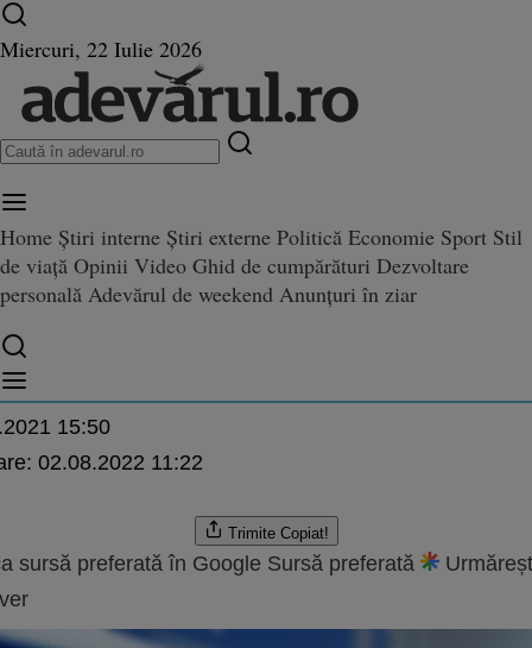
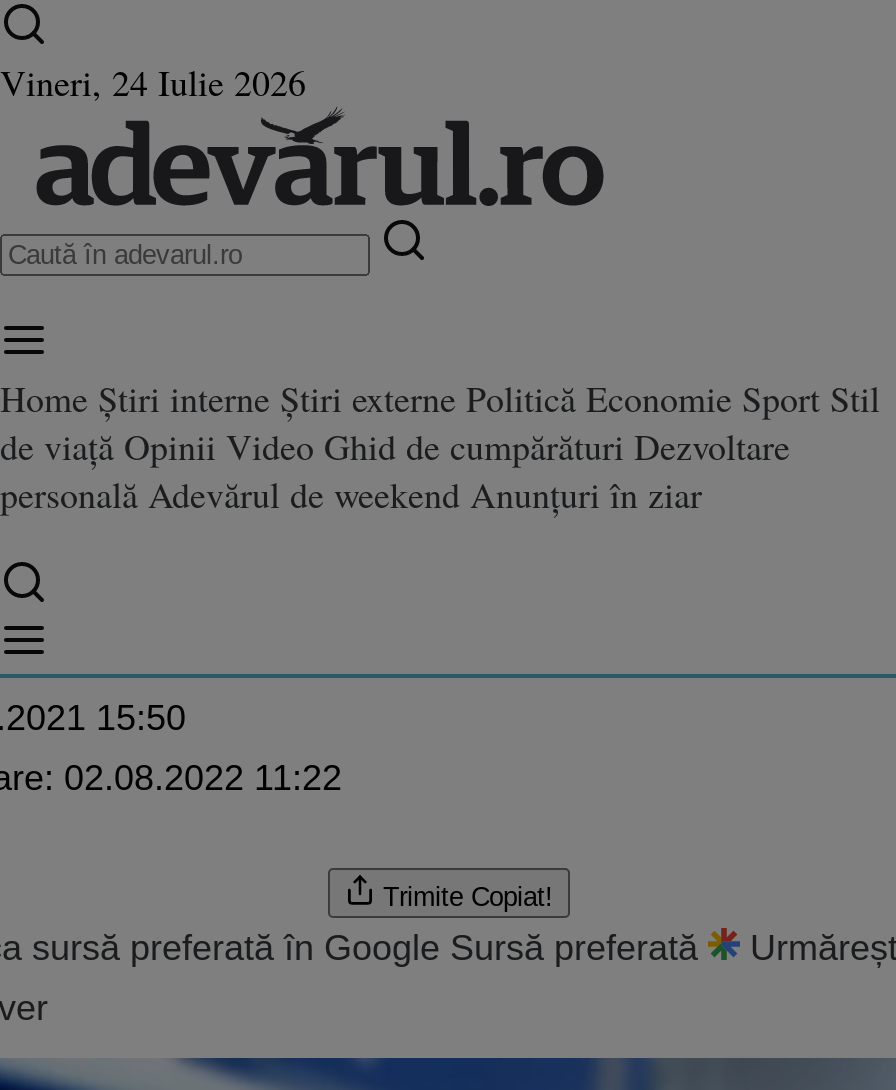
- Miercuri, 22 Iulie 2026
+ Vineri, 24 Iulie 2026
